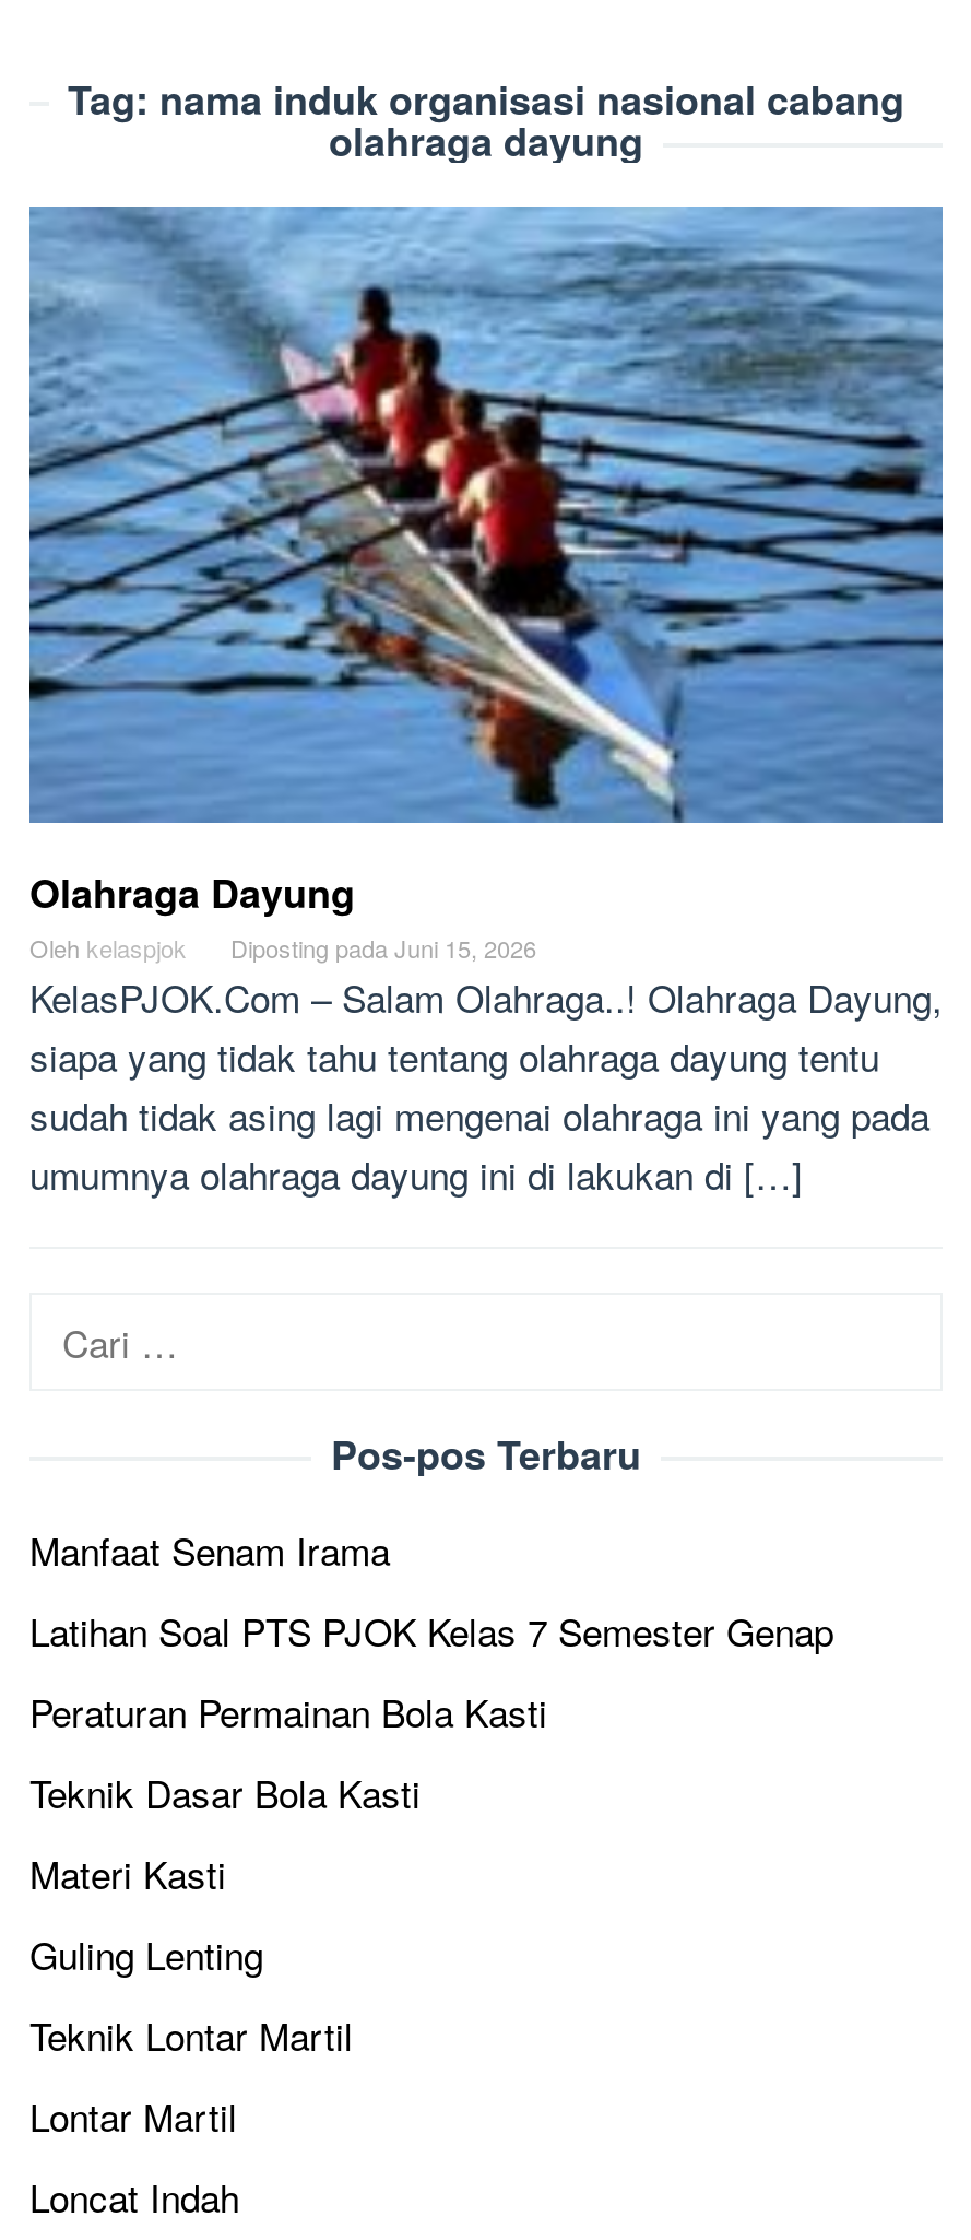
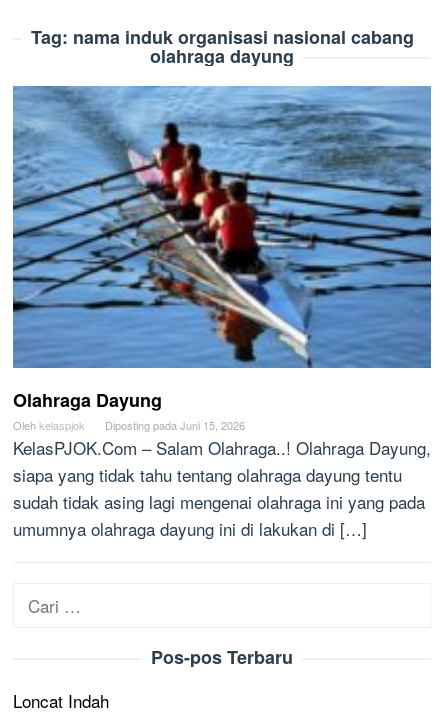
- Manfaat Senam Irama
- Latihan Soal PTS PJOK Kelas 7 Semester Genap
- Peraturan Permainan Bola Kasti
- Teknik Dasar Bola Kasti
- Materi Kasti
- Guling Lenting
- Teknik Lontar Martil
- Lontar Martil
